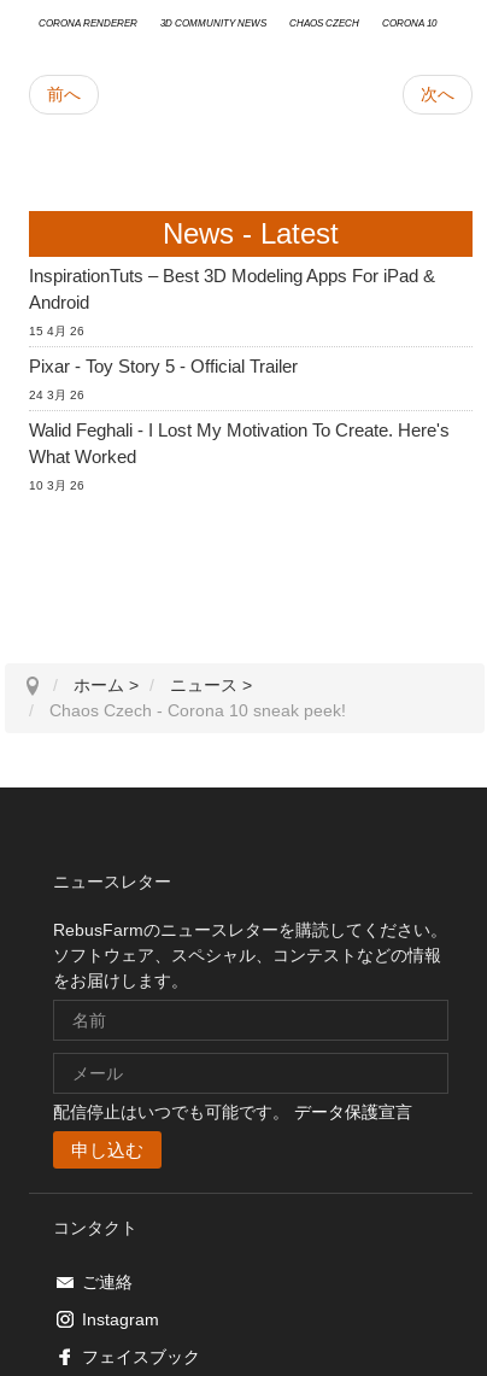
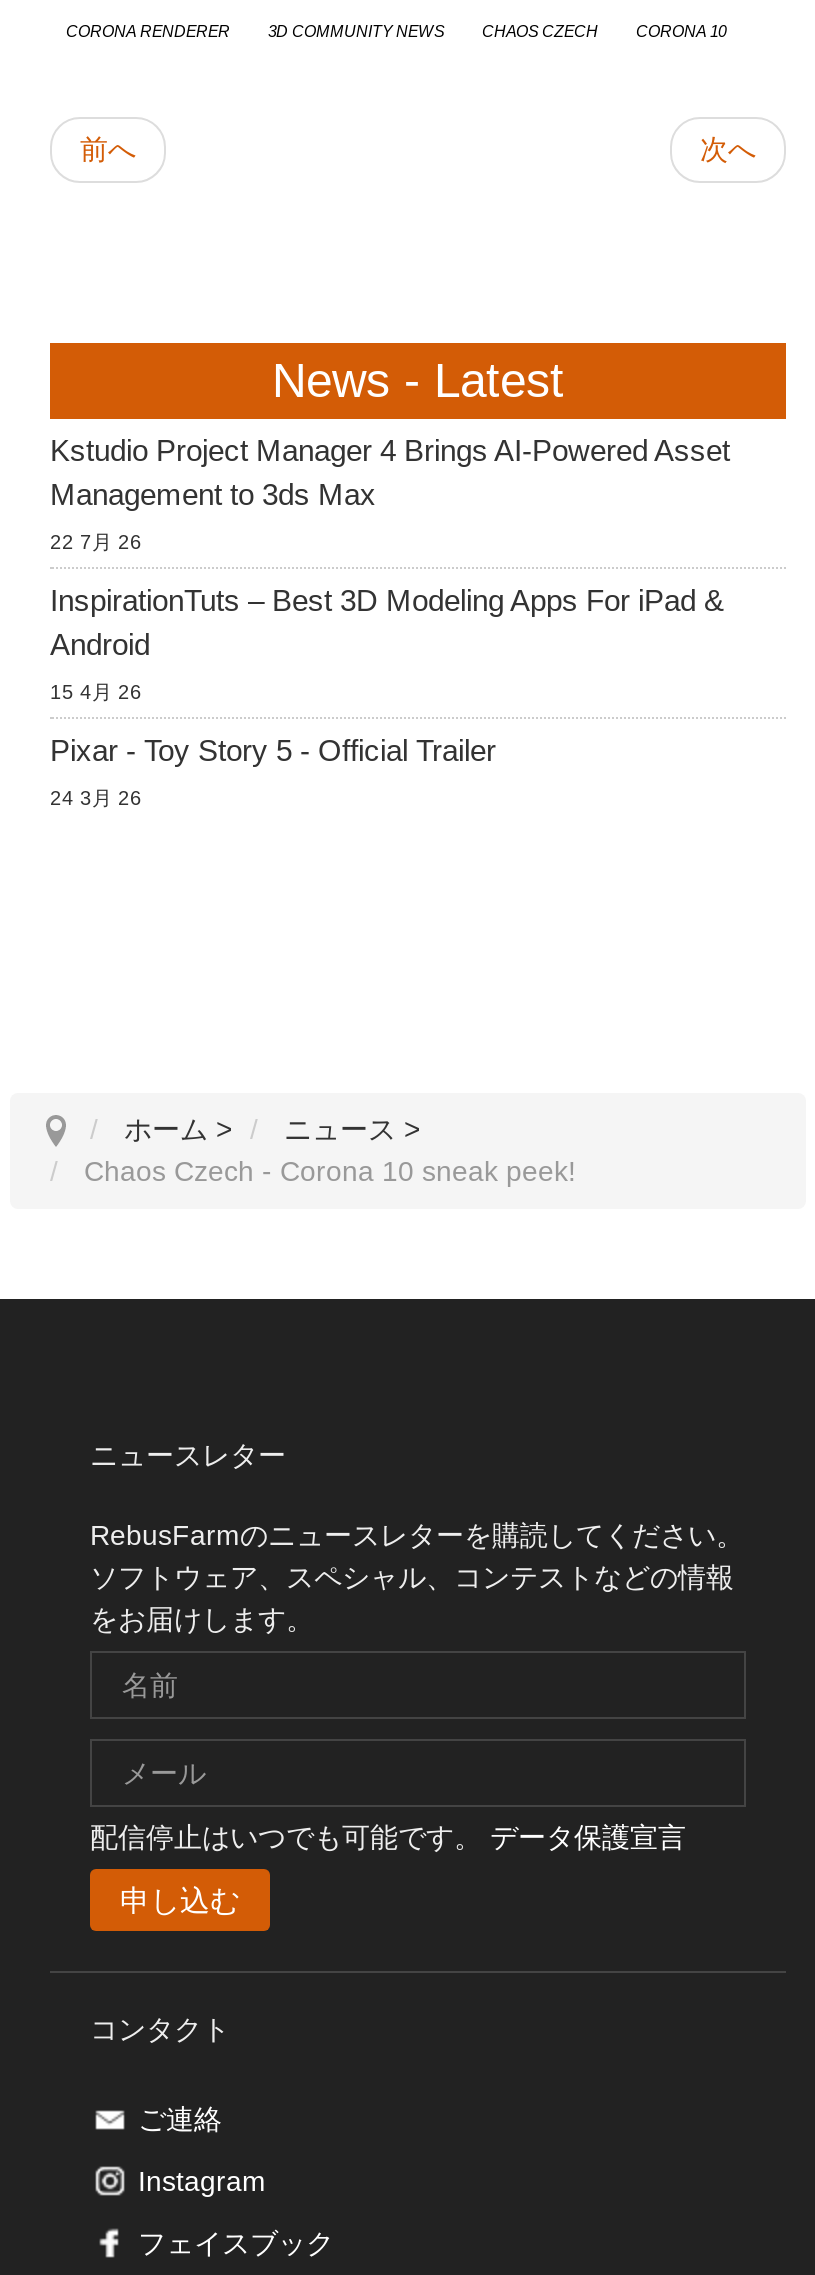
+ Kstudio Project Manager 4 Brings AI-Powered Asset
+ Management to 3ds Max
+ 22 7月 26

moved down: InspirationTuts – Best 3D Modeling Apps For iPad & | Android | 15 4月 26 | Pixar - Toy Story 5 - Official Trailer | 24 3月 26

- Walid Feghali - I Lost My Motivation To Create. Here's
- What Worked
- 10 3月 26
